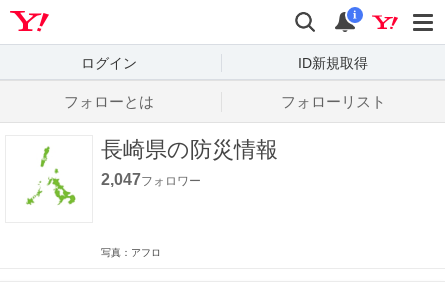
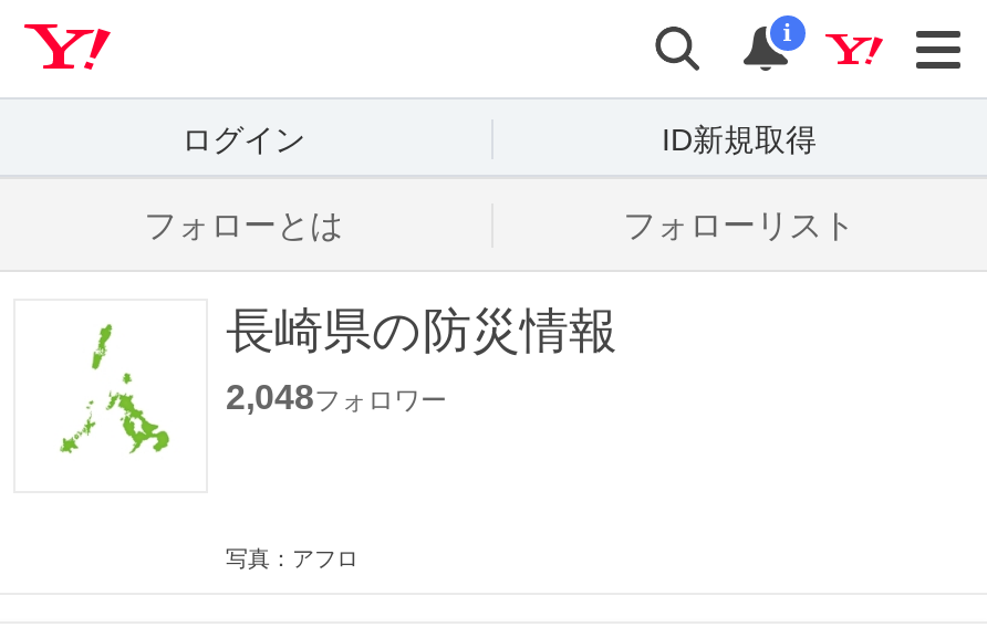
- 2,047フォロワー
+ 2,048フォロワー
